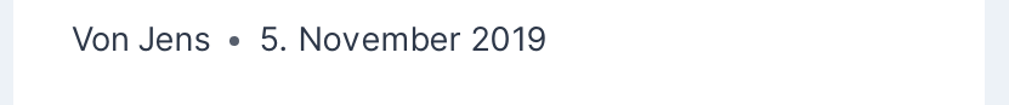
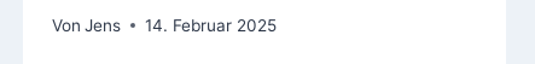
- Von Jens 5. November 2019
+ Von Jens 14. Februar 2025
